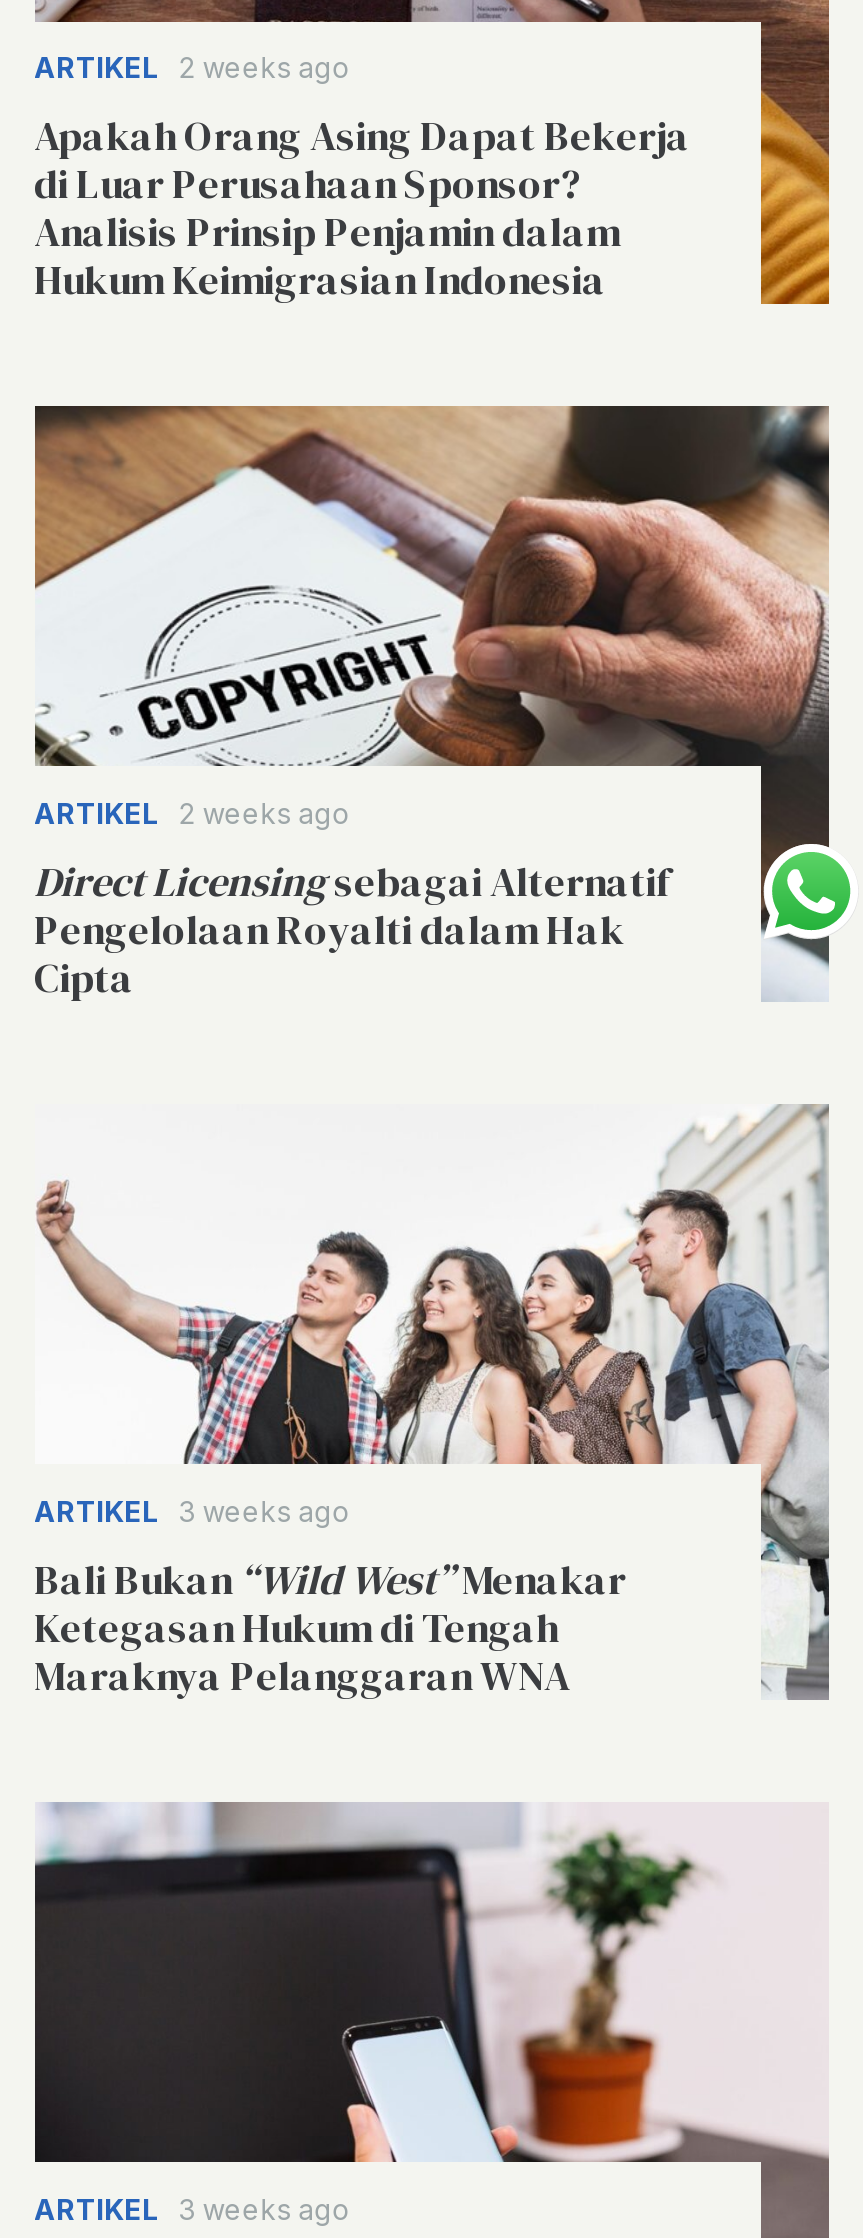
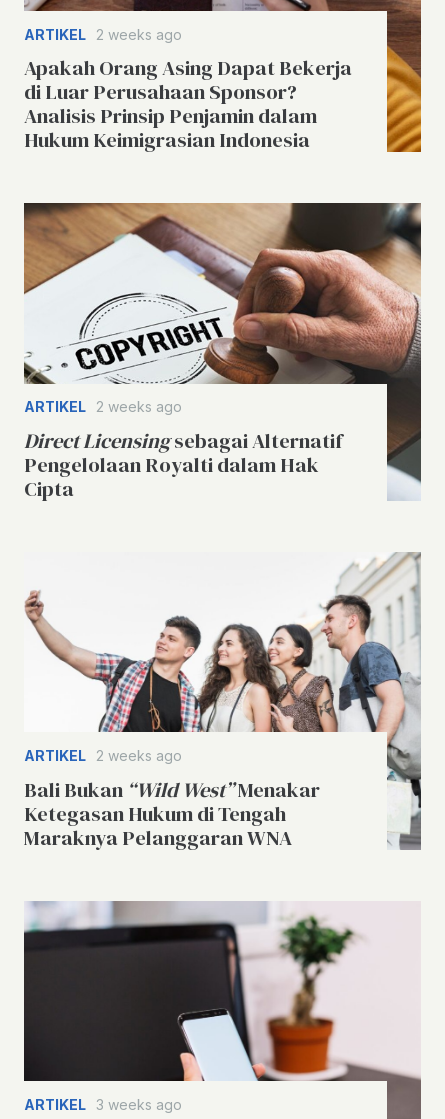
- [image]
+ [image]

- ARTIKEL 3 weeks ago
+ ARTIKEL 2 weeks ago
